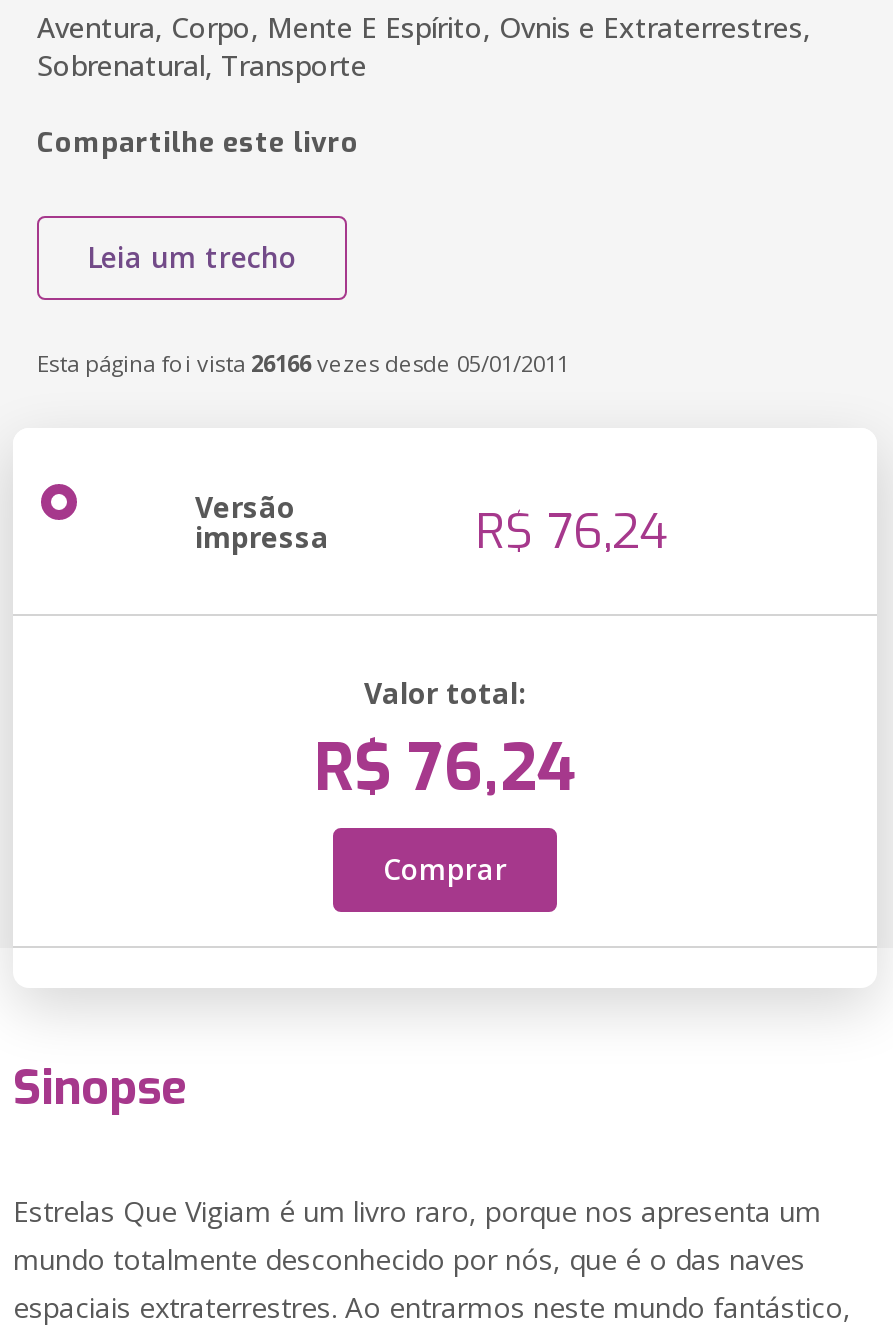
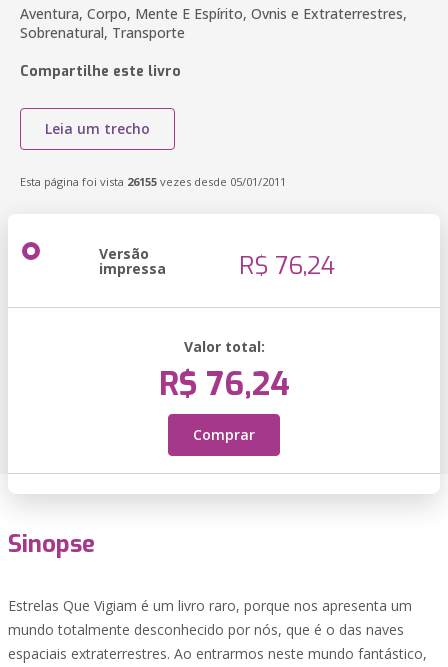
- Esta página foi vista 26166vezes desde 05/01/2011
+ Esta página foi vista 26155vezes desde 05/01/2011
